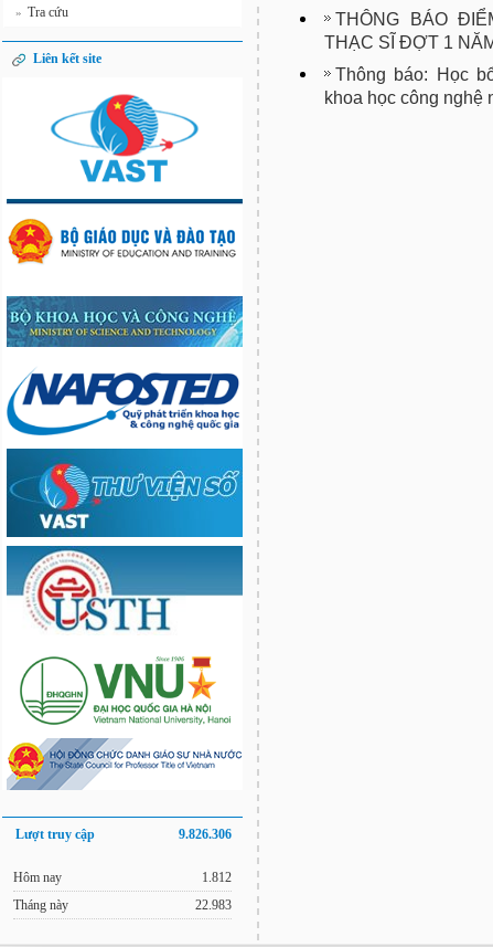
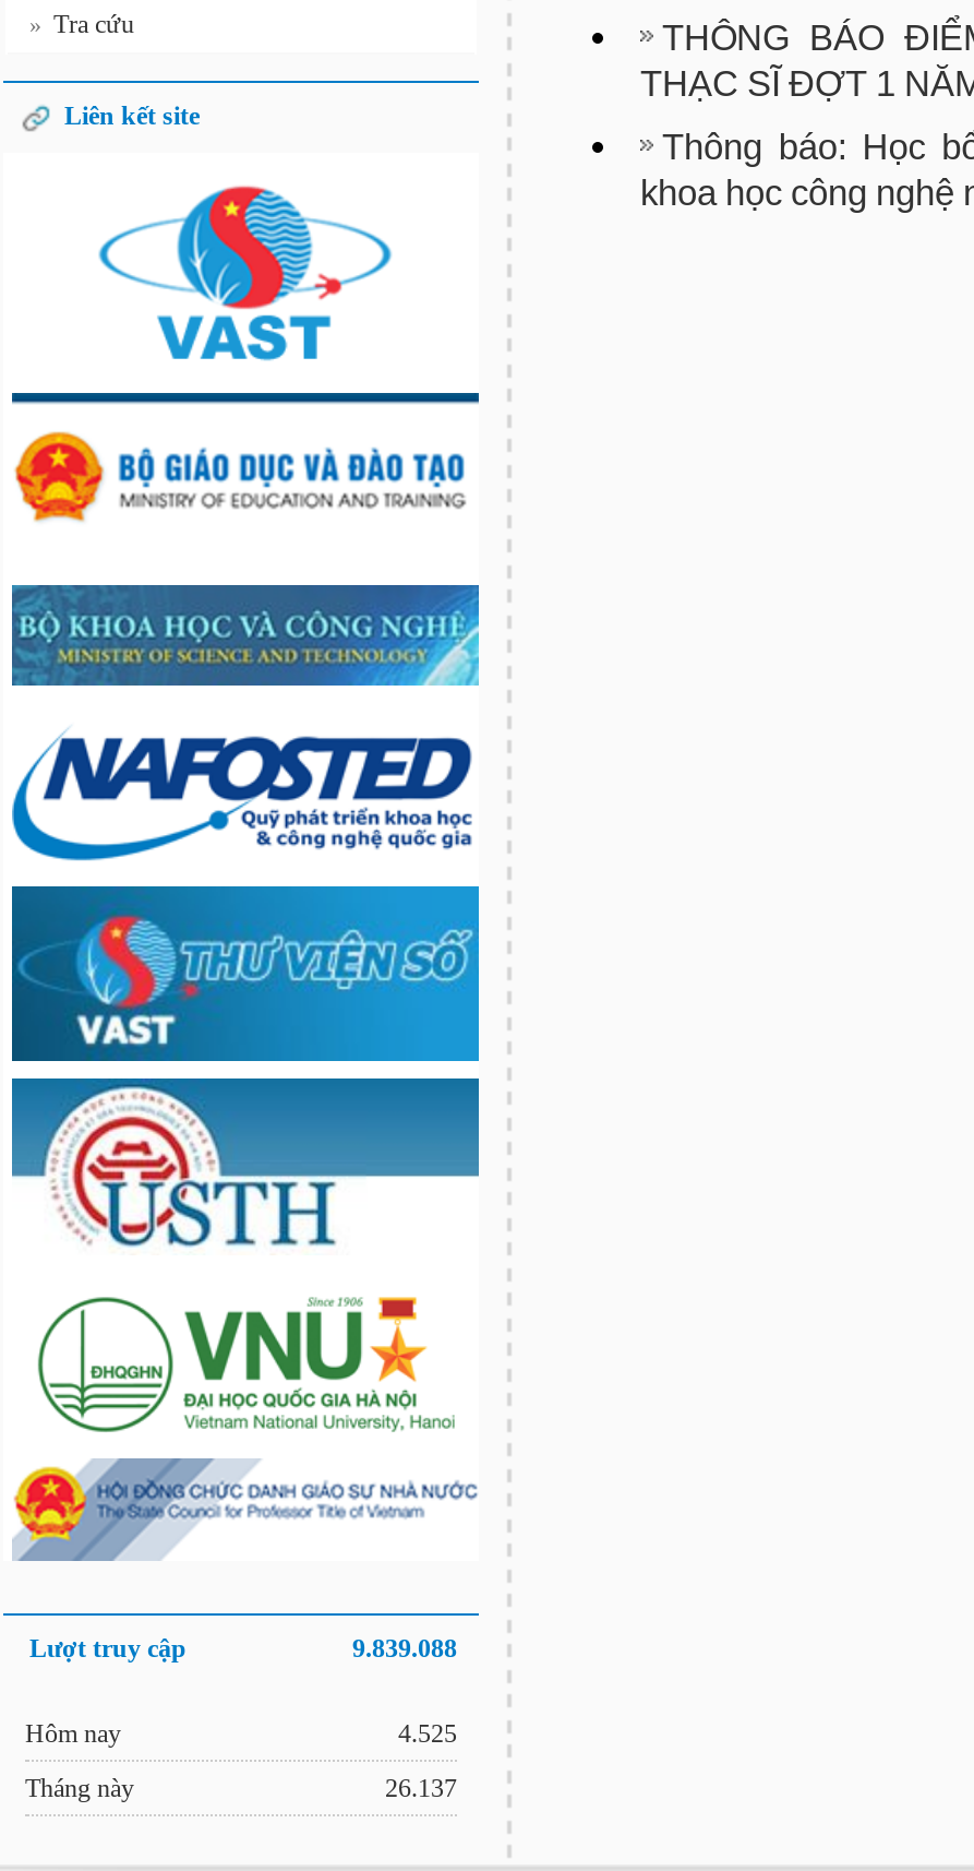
- 9.826.306
+ 9.839.088

- 1.812
+ 4.525

- 22.983
+ 26.137
